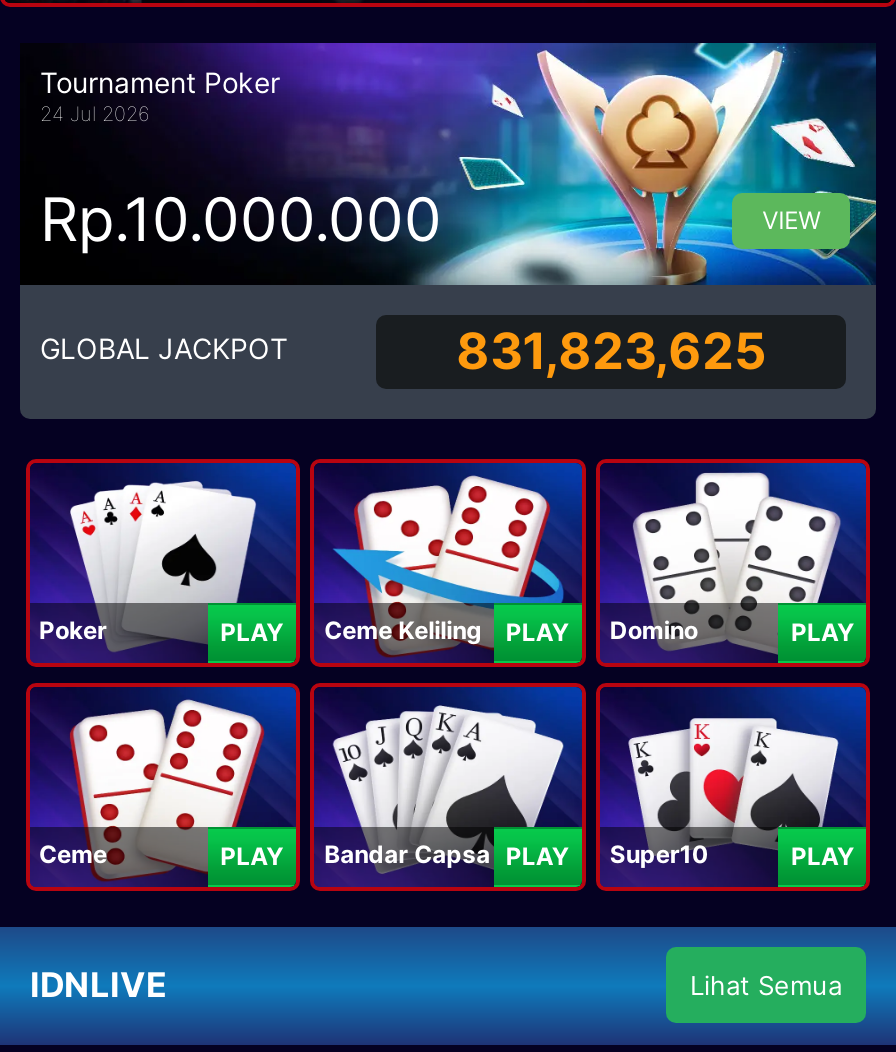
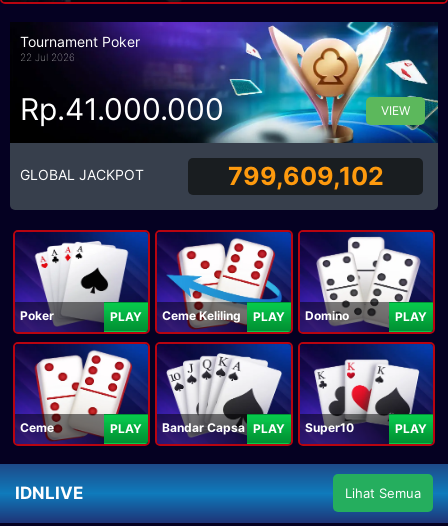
- 24 Jul 2026
+ 22 Jul 2026

- Rp.10.000.000
+ Rp.41.000.000

- 831,823,625
+ 799,609,102
